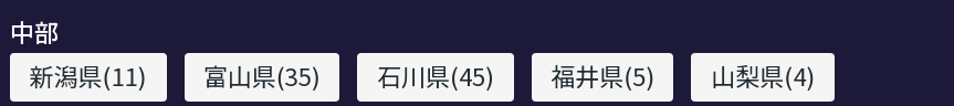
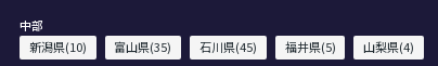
- 新潟県(11) 富山県(35) 石川県(45) 福井県(5) 山梨県(4)
+ 新潟県(10) 富山県(35) 石川県(45) 福井県(5) 山梨県(4)
